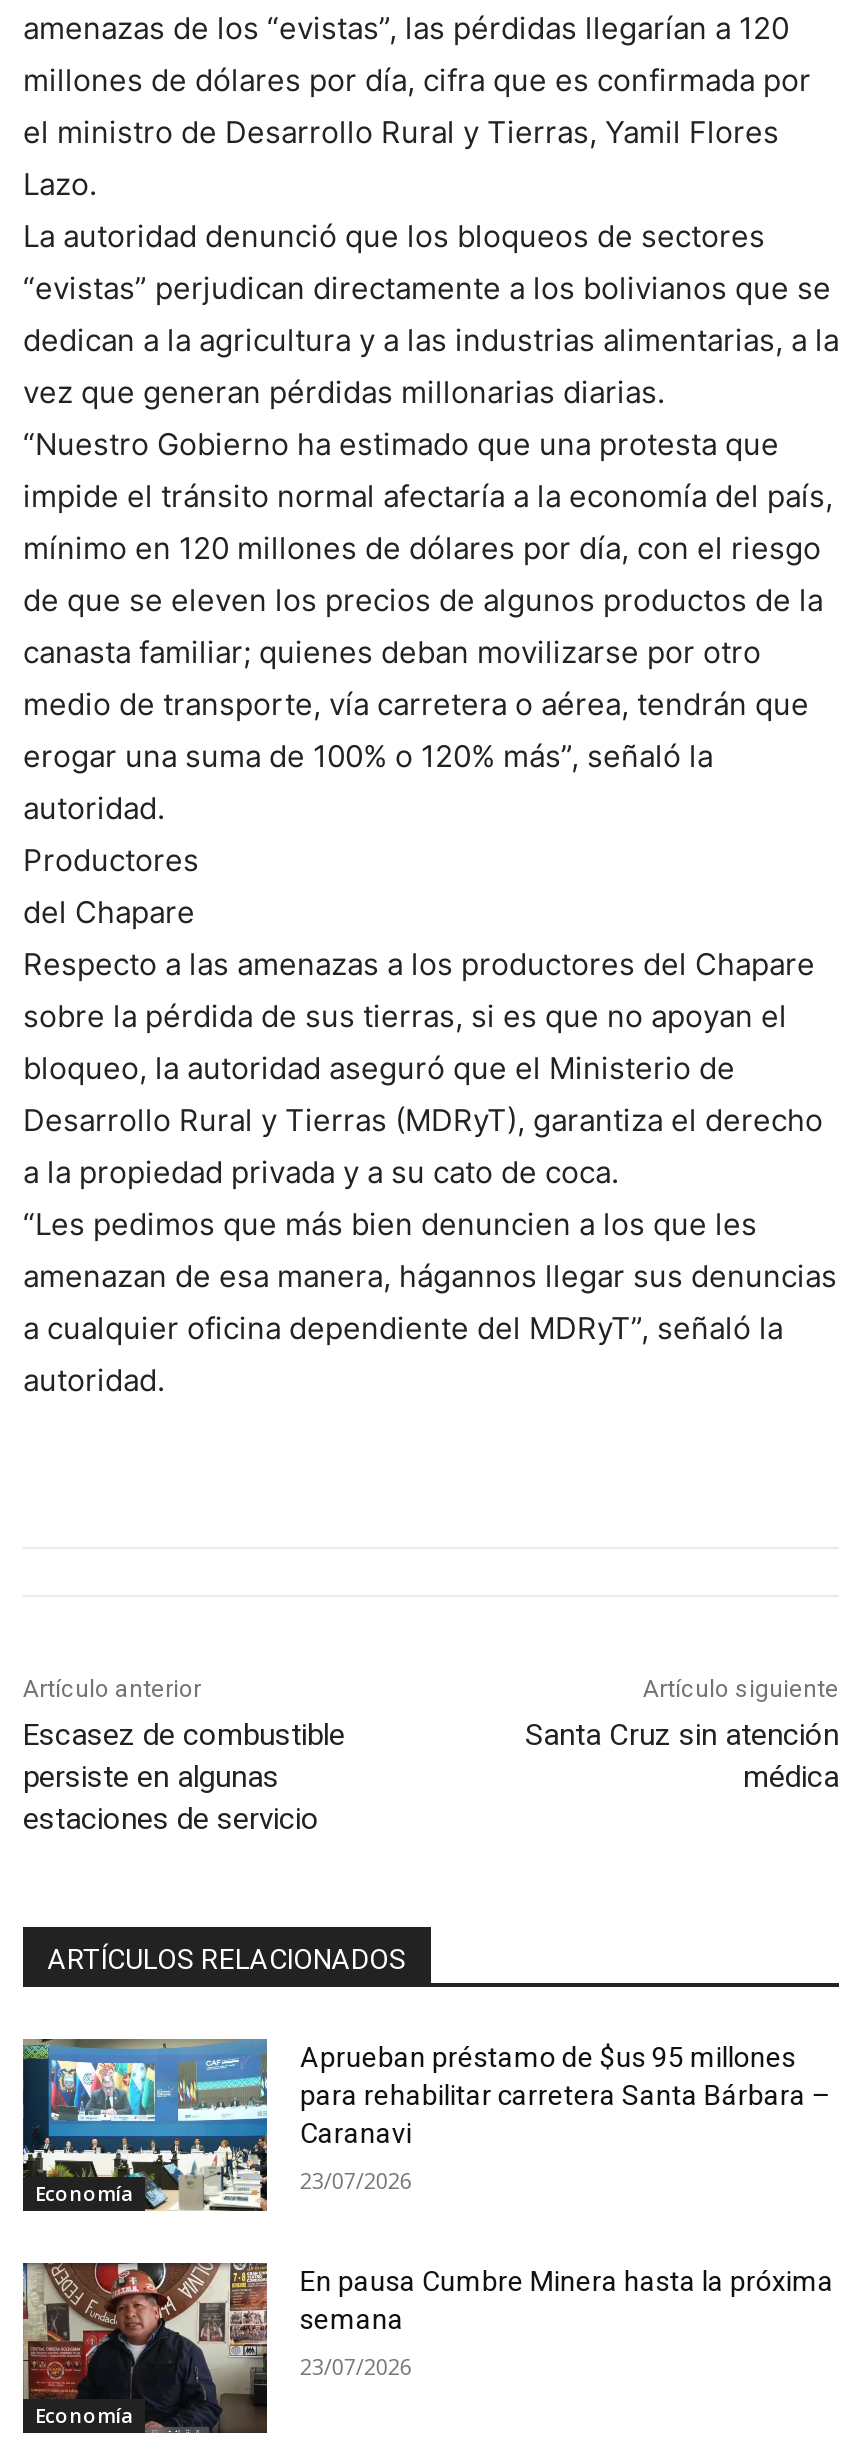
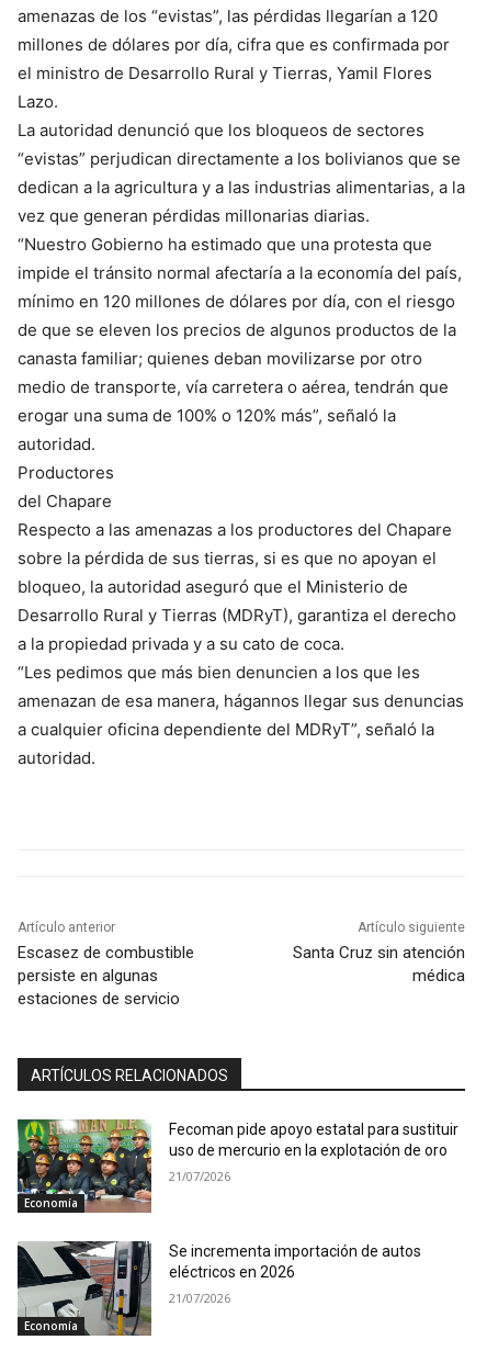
- [image]
- Aprueban préstamo de $us 95 millones
- para rehabilitar carretera Santa Bárbara –
- Caranavi
+ [image]
+ Fecoman pide apoyo estatal para sustituir
+ uso de mercurio en la explotación de oro

- 23/07/2026
+ 21/07/2026

- [image]
- En pausa Cumbre Minera hasta la próxima
- semana
+ [image]
+ Se incrementa importación de autos
+ eléctricos en 2026

- 23/07/2026
+ 21/07/2026
